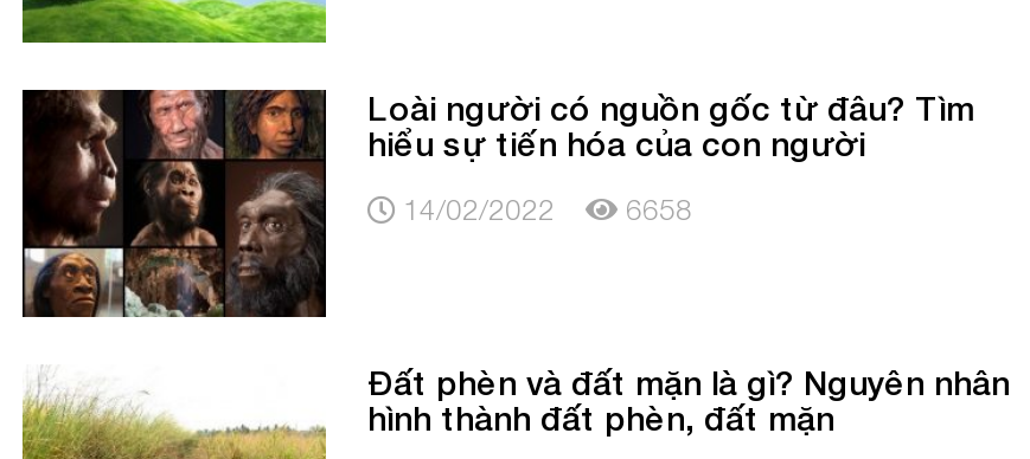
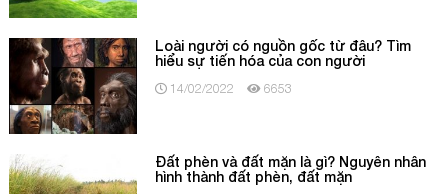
- 14/02/2022 6658
+ 14/02/2022 6653
